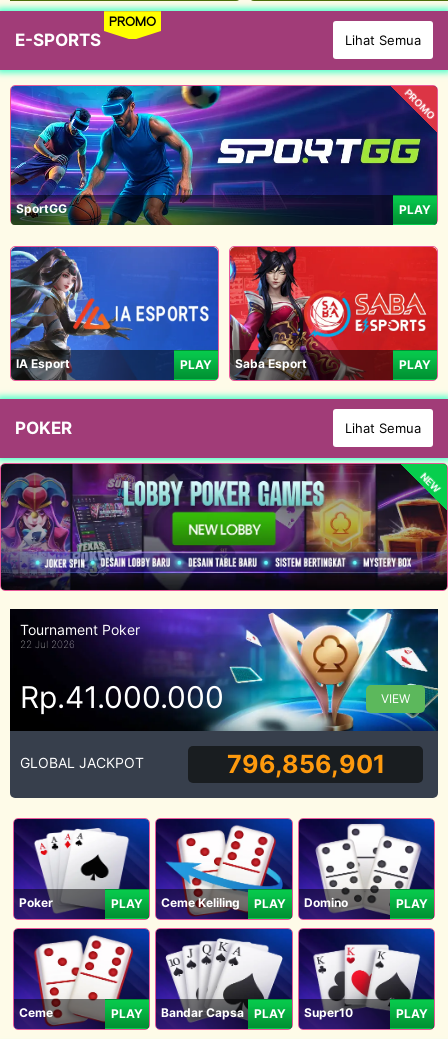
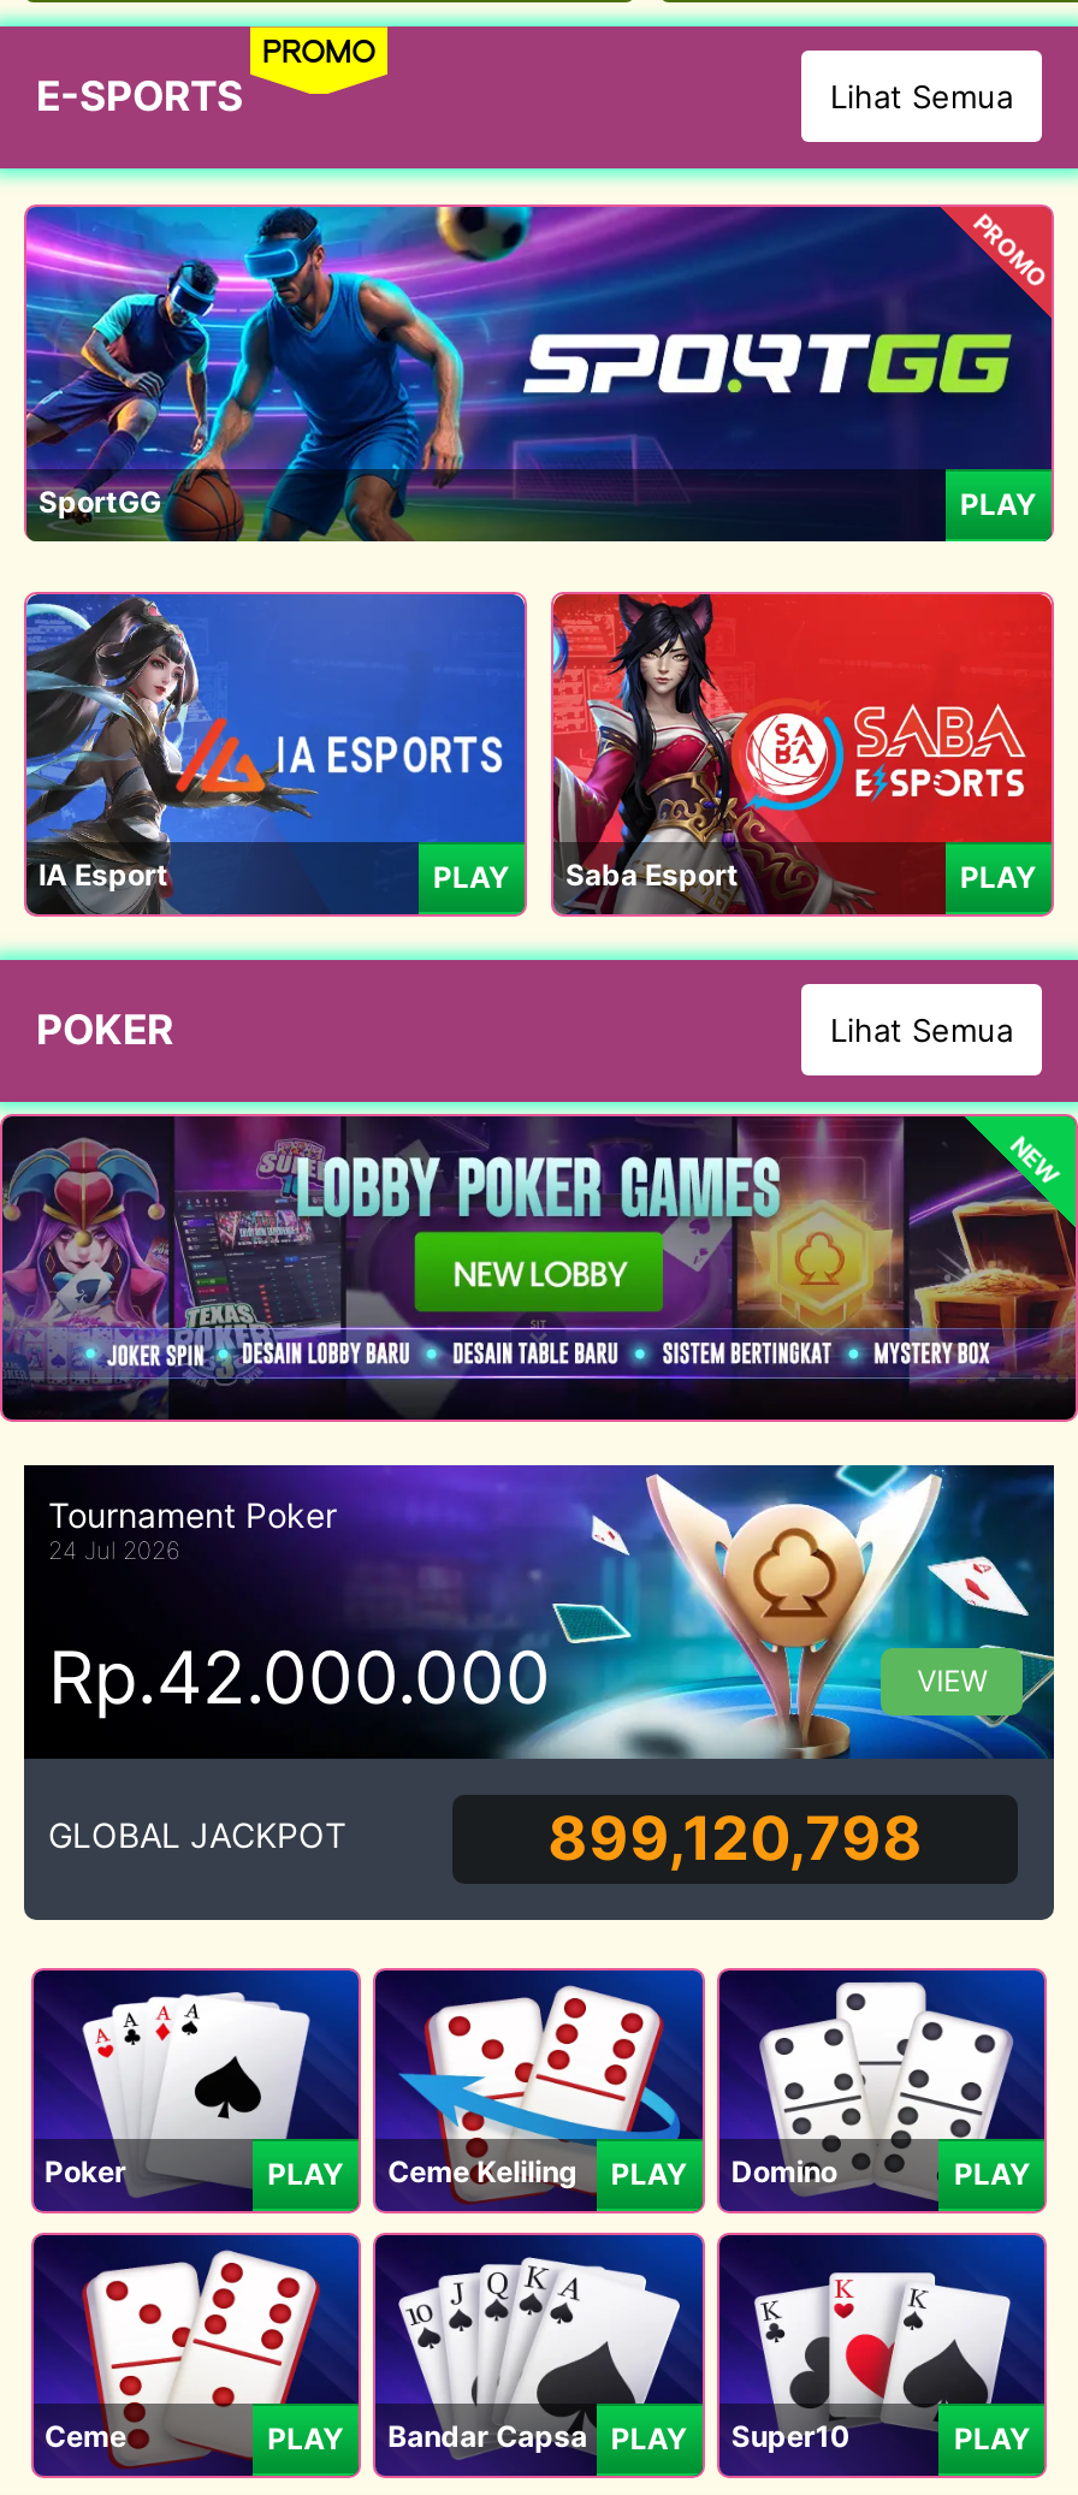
- 22 Jul 2026
+ 24 Jul 2026

- Rp.41.000.000
+ Rp.42.000.000

- 796,856,901
+ 899,120,798
